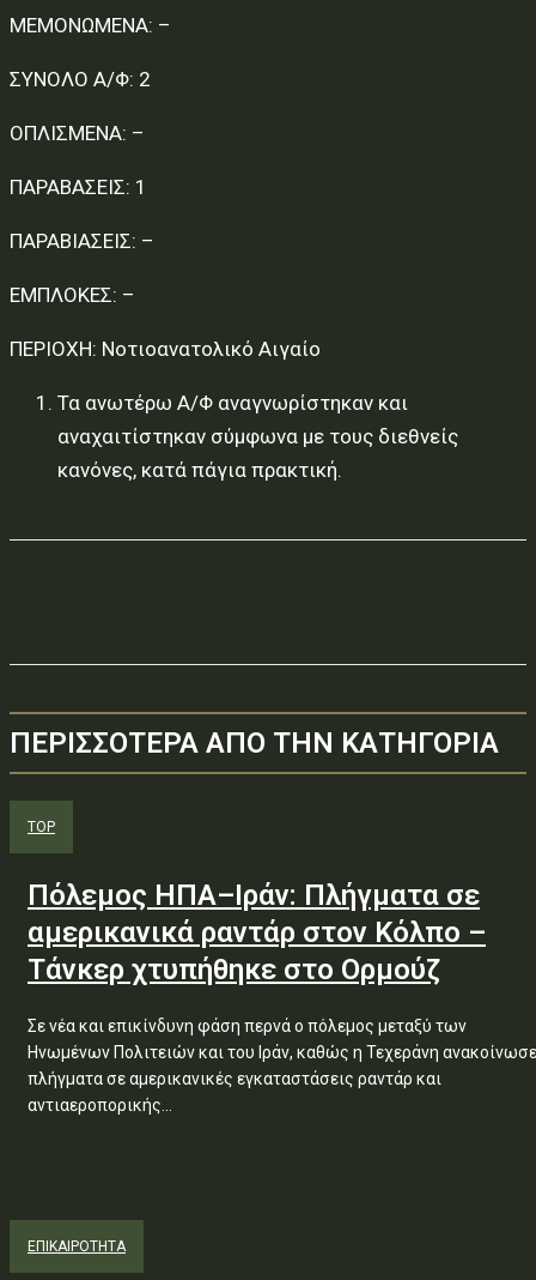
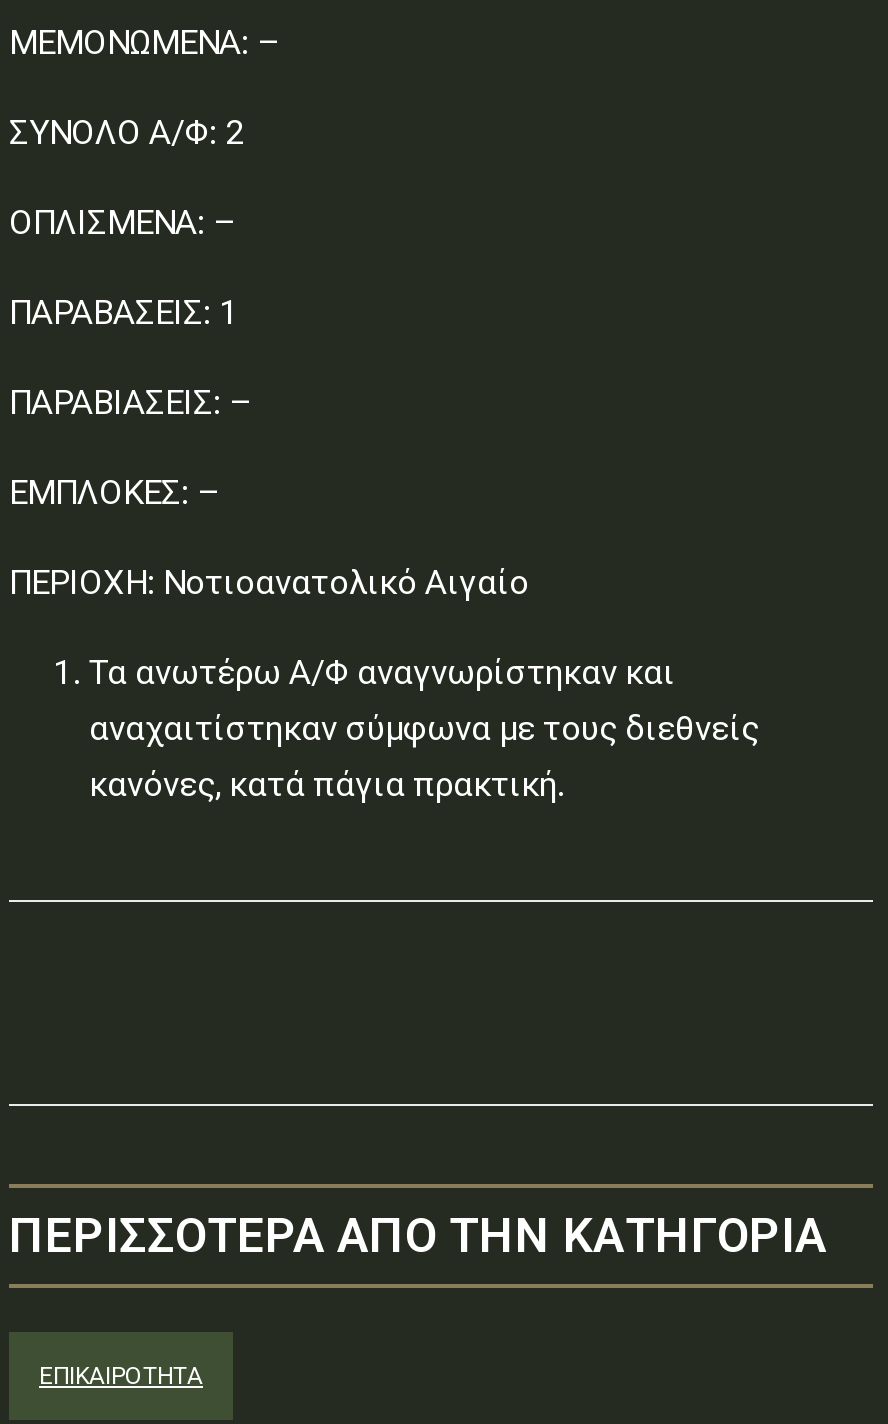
- TOP
- Πόλεμος ΗΠΑ–Ιράν: Πλήγματα σε
- αμερικανικά ραντάρ στον Κόλπο –
- Τάνκερ χτυπήθηκε στο Ορμούζ
- Σε νέα και επικίνδυνη φάση περνά ο πόλεμος μεταξύ των
- Ηνωμένων Πολιτειών και του Ιράν, καθώς η Τεχεράνη ανακοίνωσε
- πλήγματα σε αμερικανικές εγκαταστάσεις ραντάρ και
- αντιαεροπορικής...
